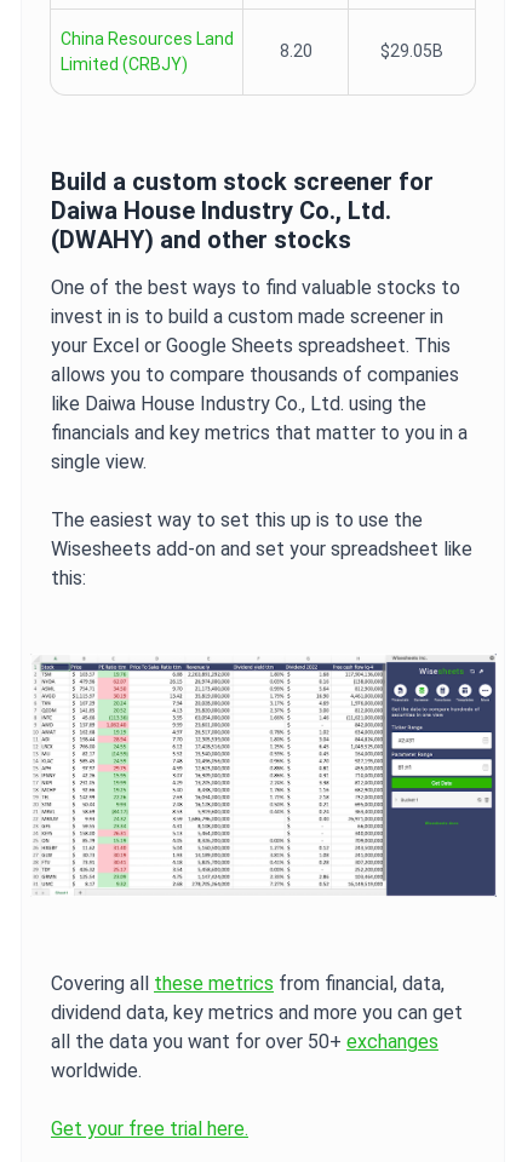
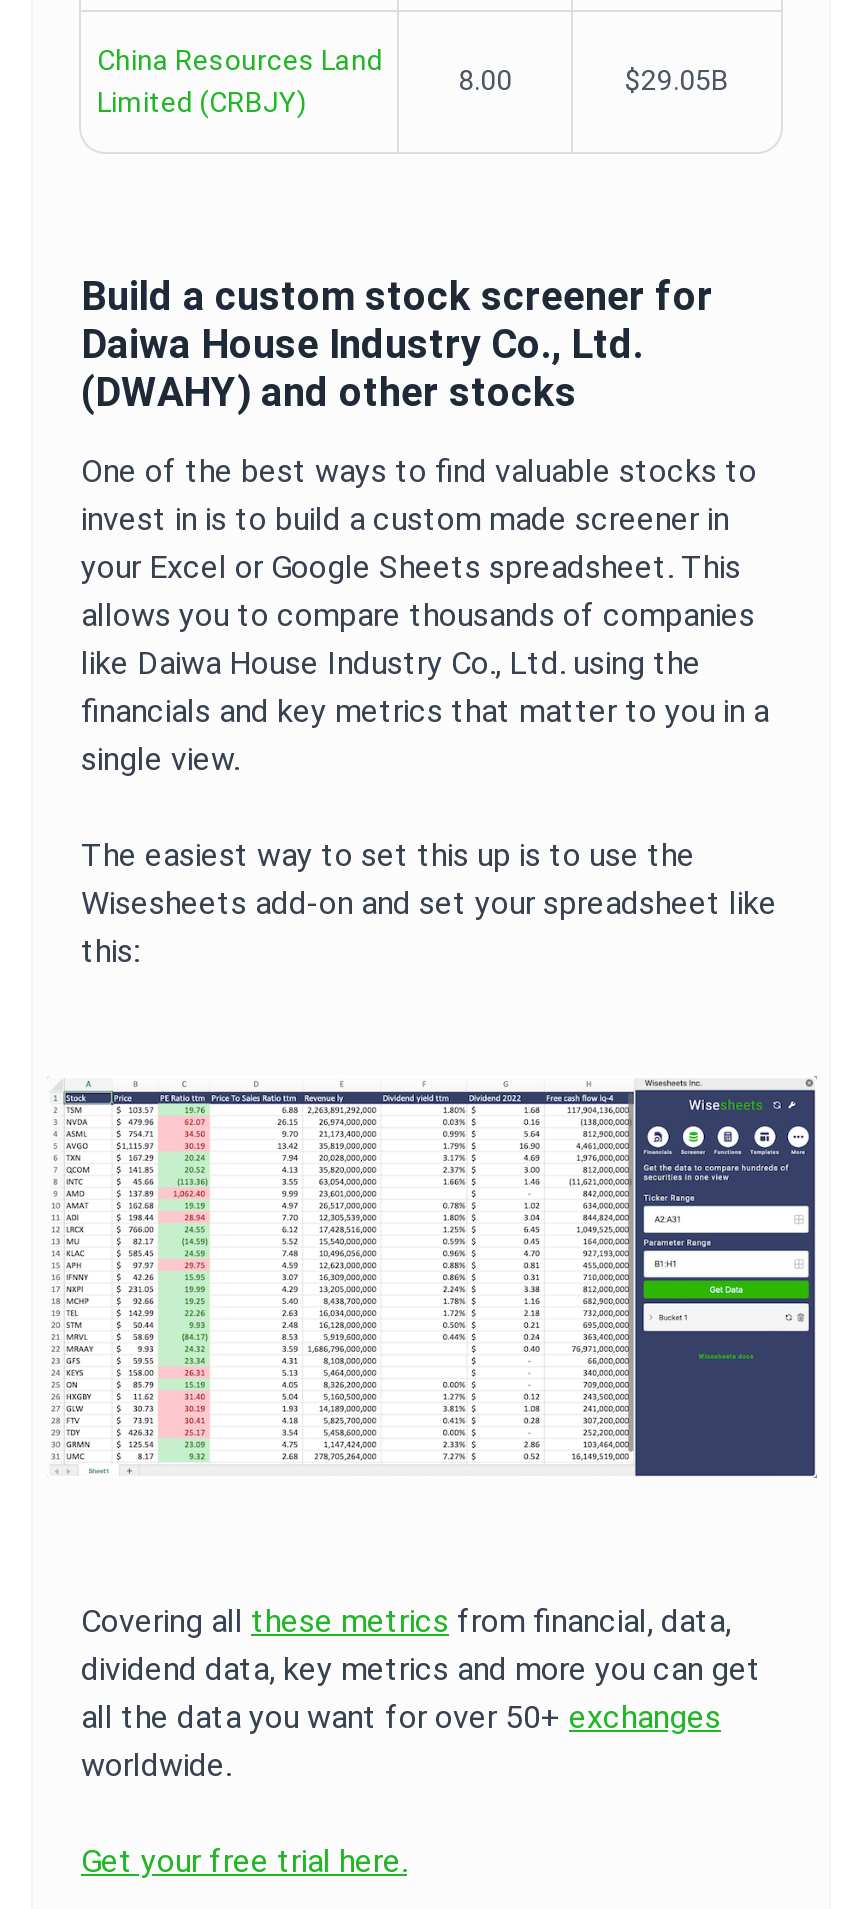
- 8.20
+ 8.00
